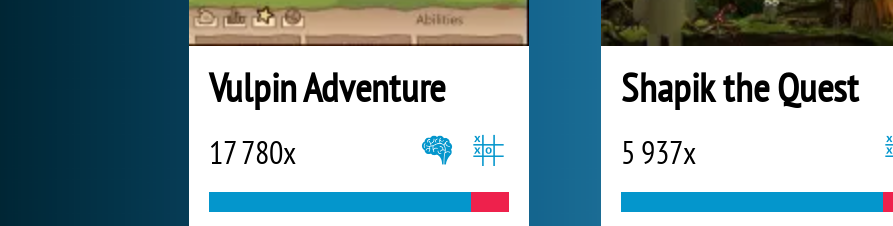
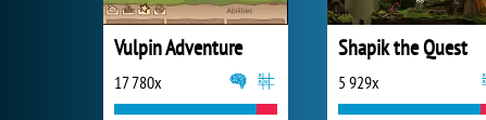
- 5 937x
+ 5 929x
